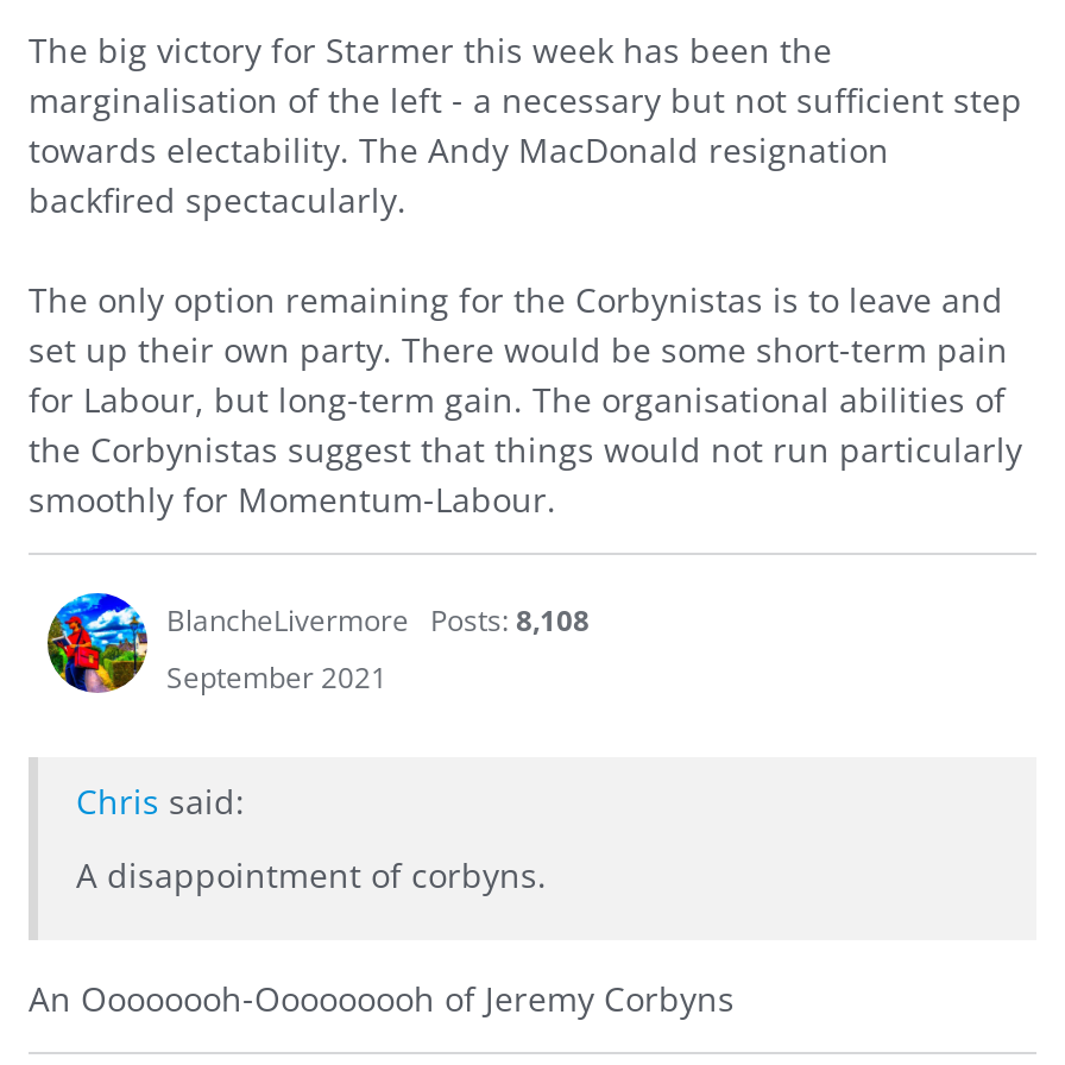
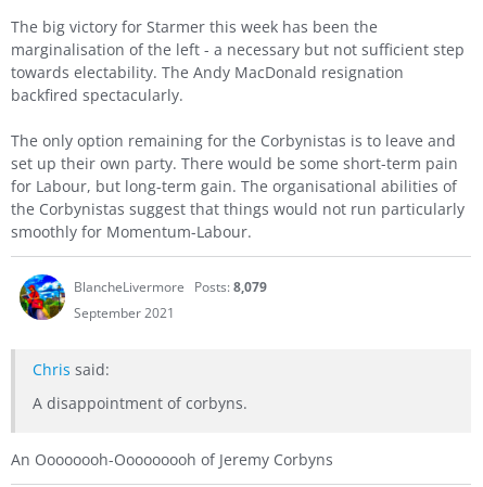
- BlancheLivermore Posts: 8,108
+ BlancheLivermore Posts: 8,079
